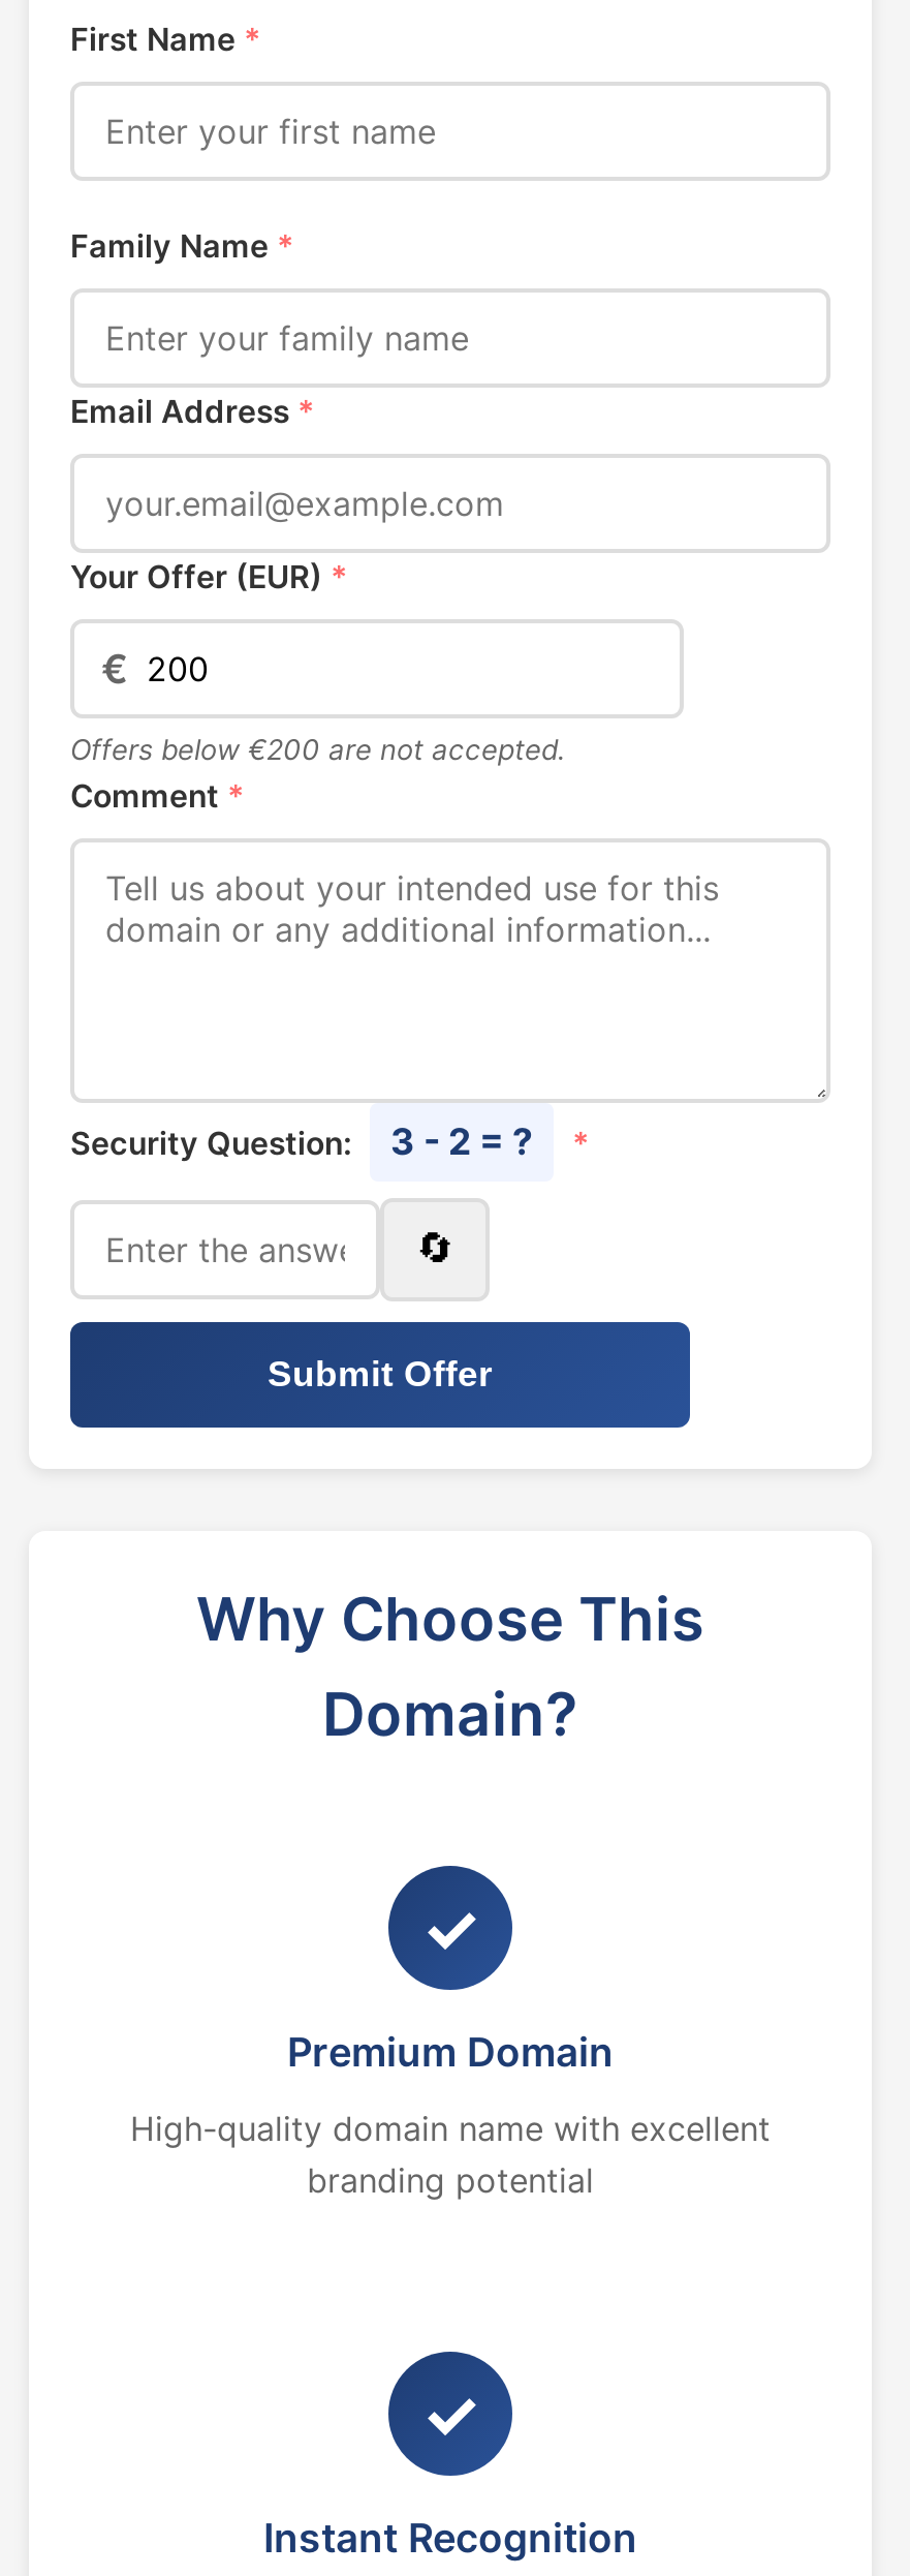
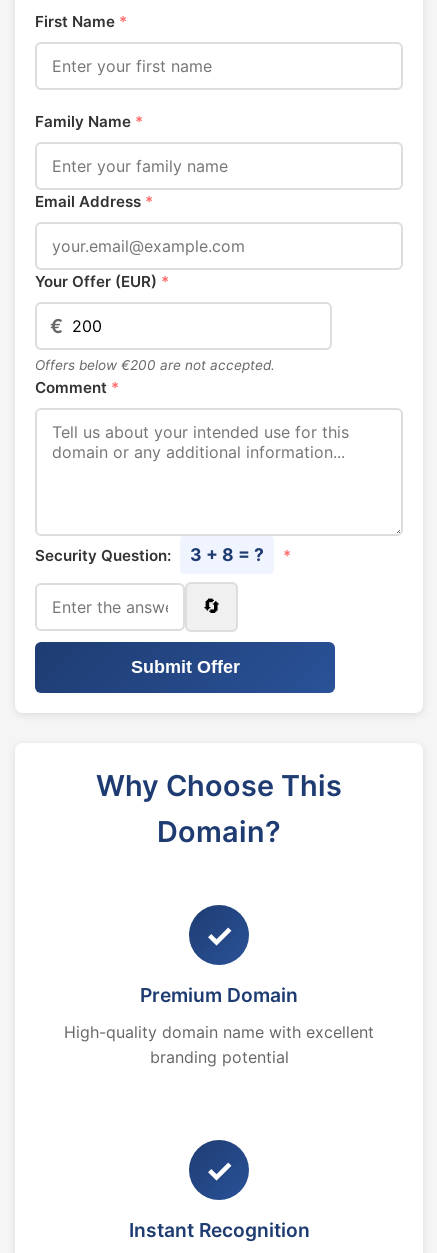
- 3 - 2 = ?
+ 3 + 8 = ?
